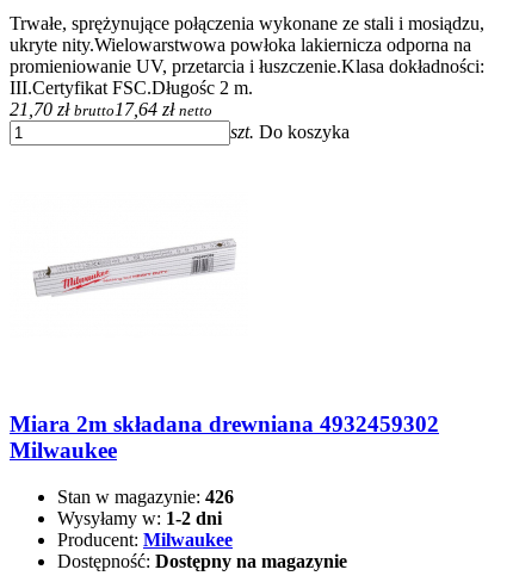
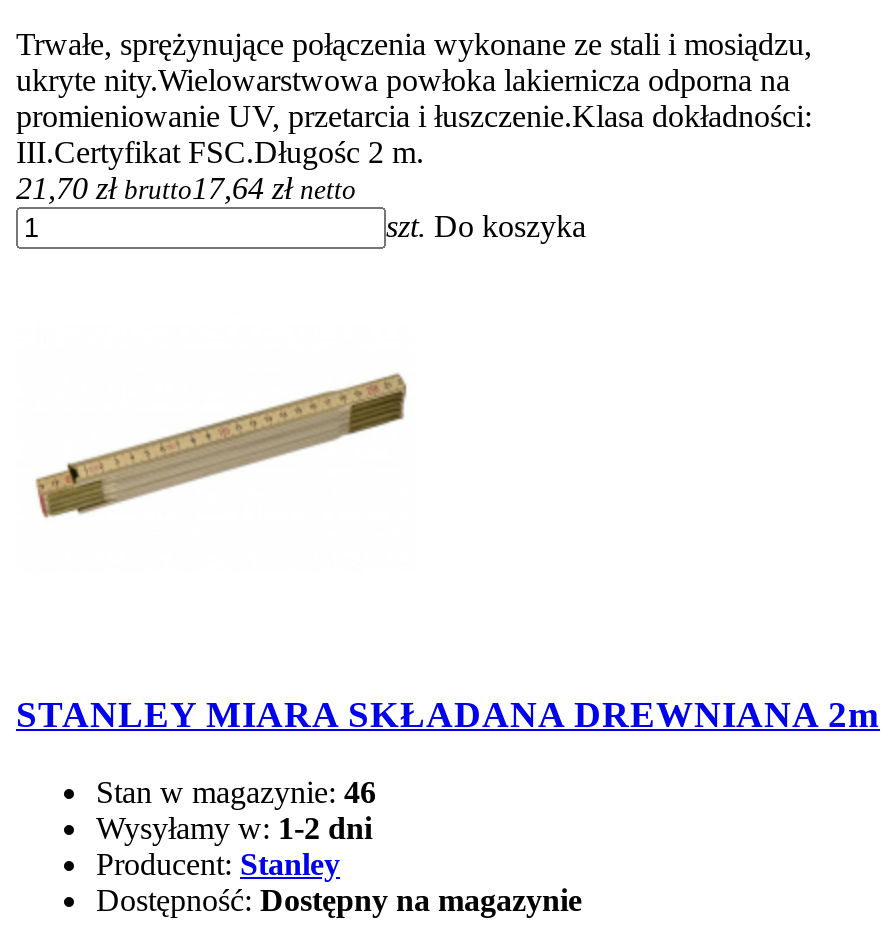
- [image]
+ [image]

- Miara 2m składana drewniana 4932459302
- Milwaukee
+ STANLEY MIARA SKŁADANA DREWNIANA 2m

- Stan w magazynie: 426
+ Stan w magazynie: 46

- Producent: Milwaukee
+ Producent: Stanley
